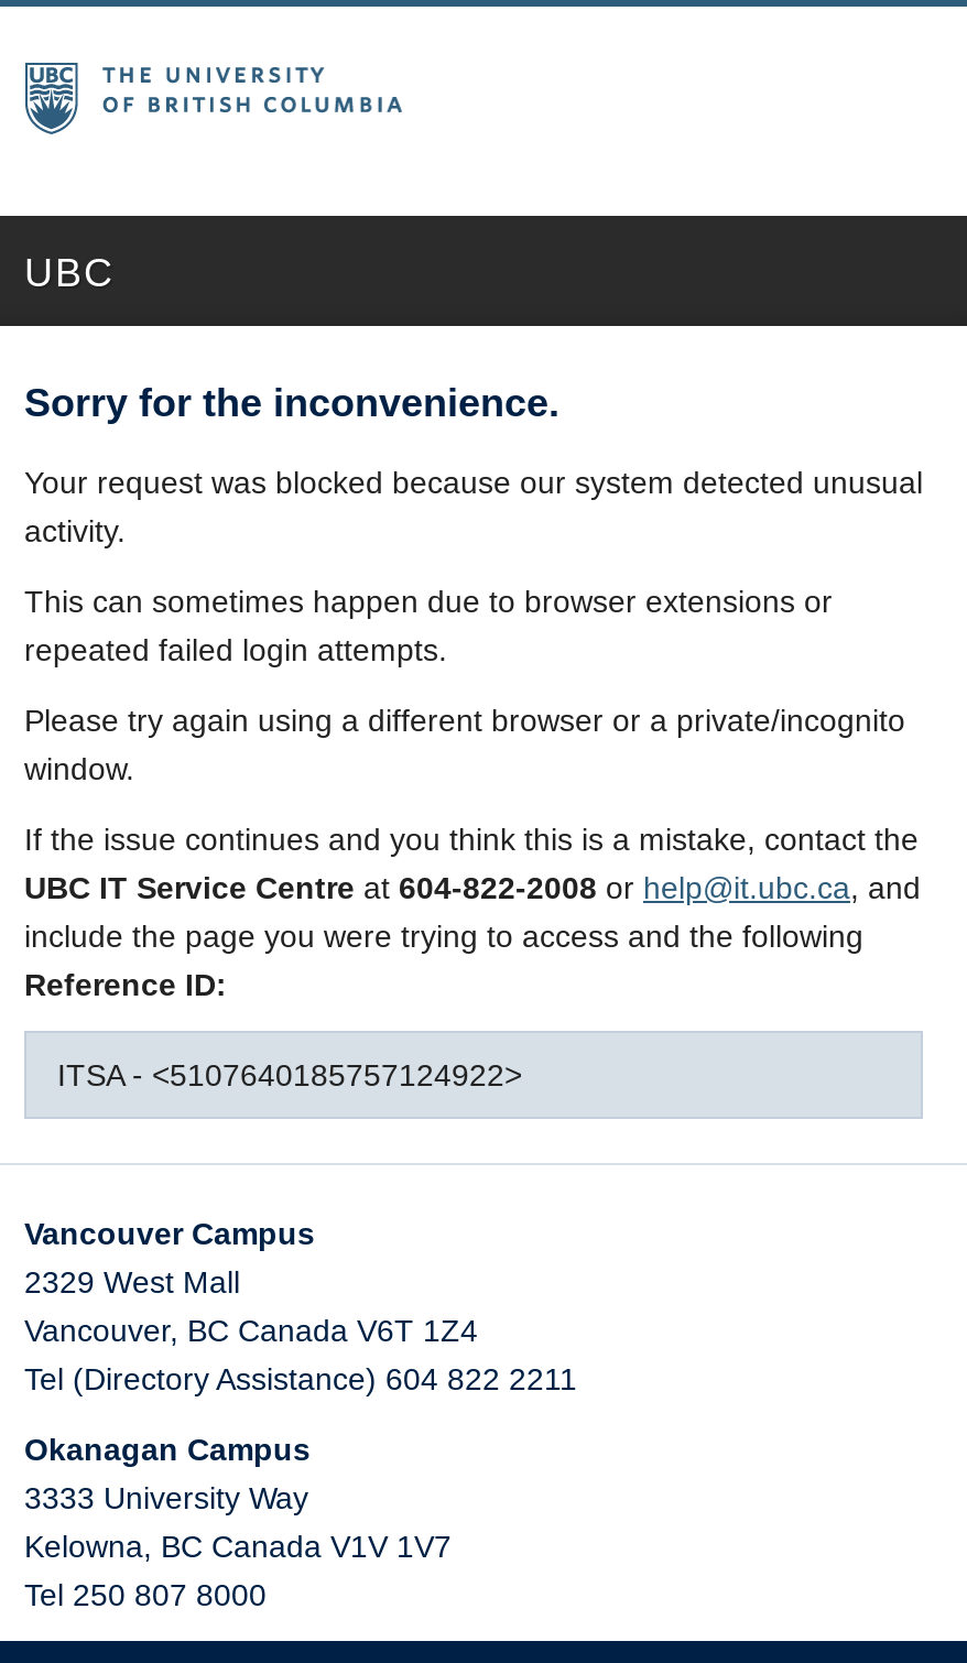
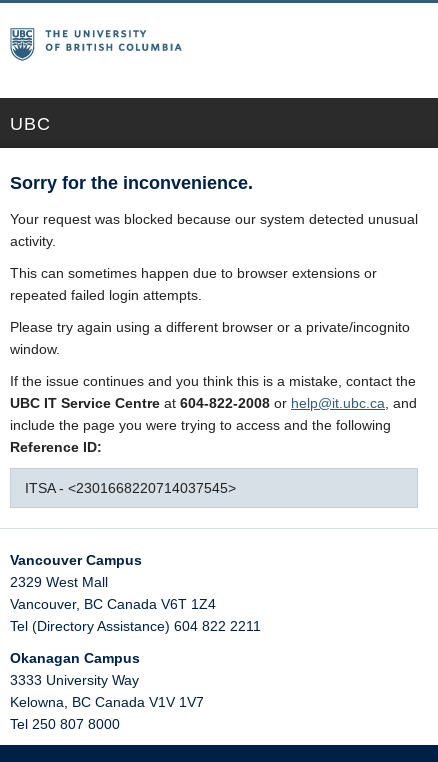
- ITSA - <5107640185757124922>
+ ITSA - <2301668220714037545>
